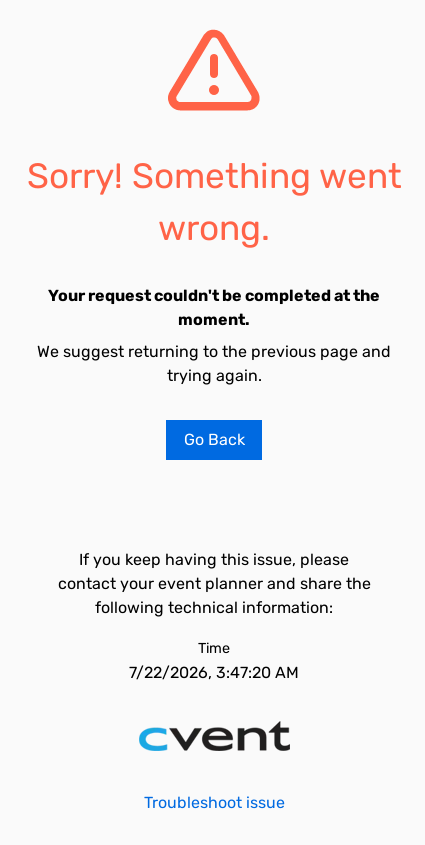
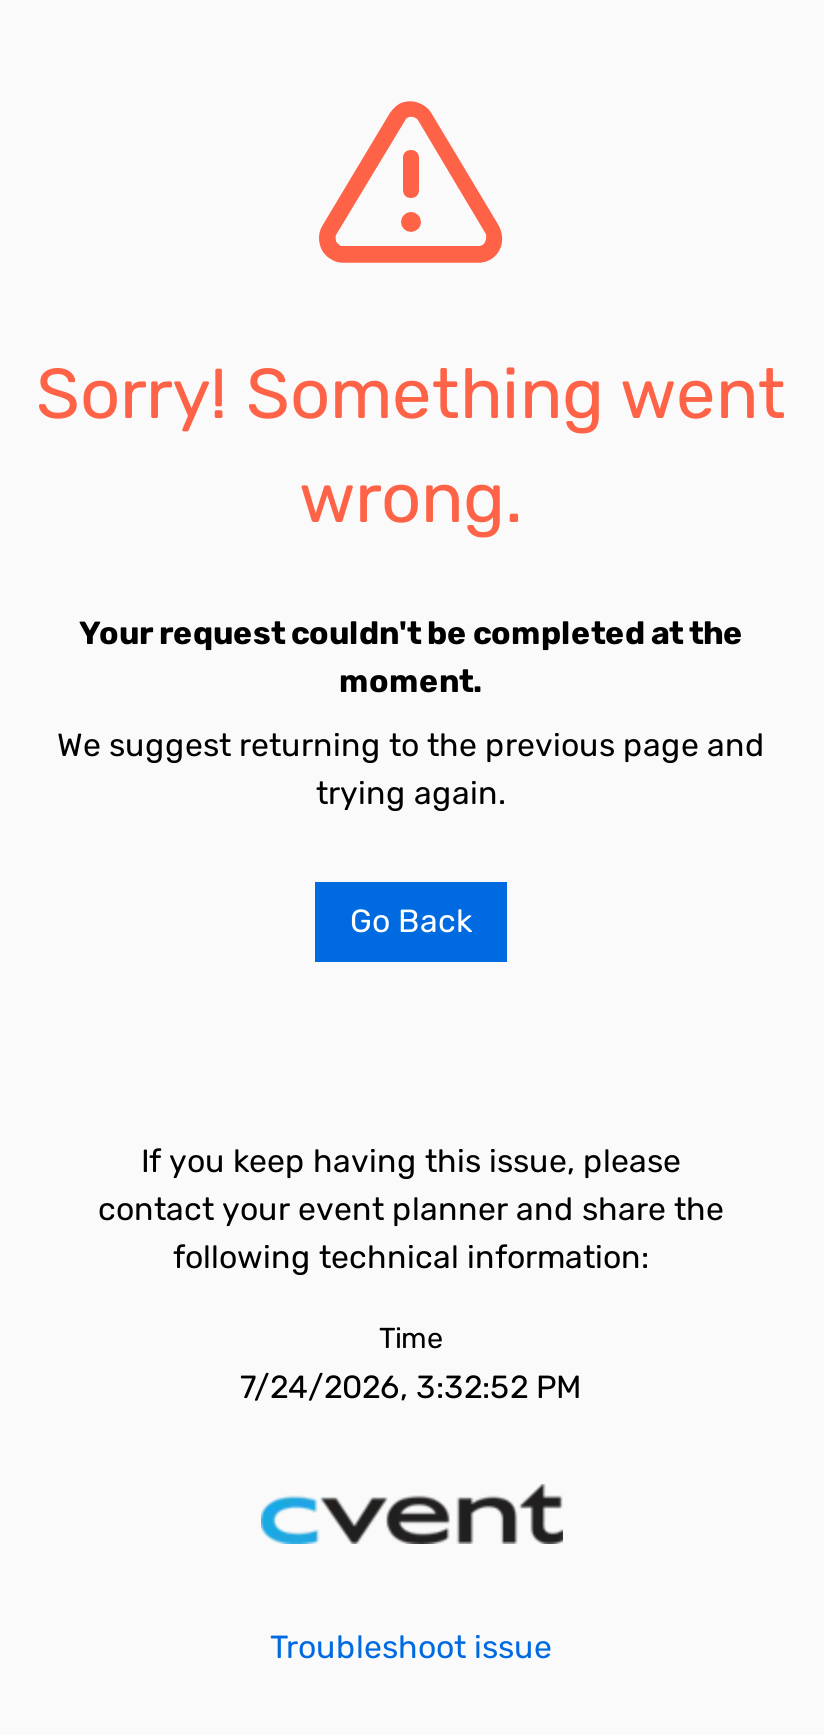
- 7/22/2026, 3:47:20 AM
+ 7/24/2026, 3:32:52 PM
